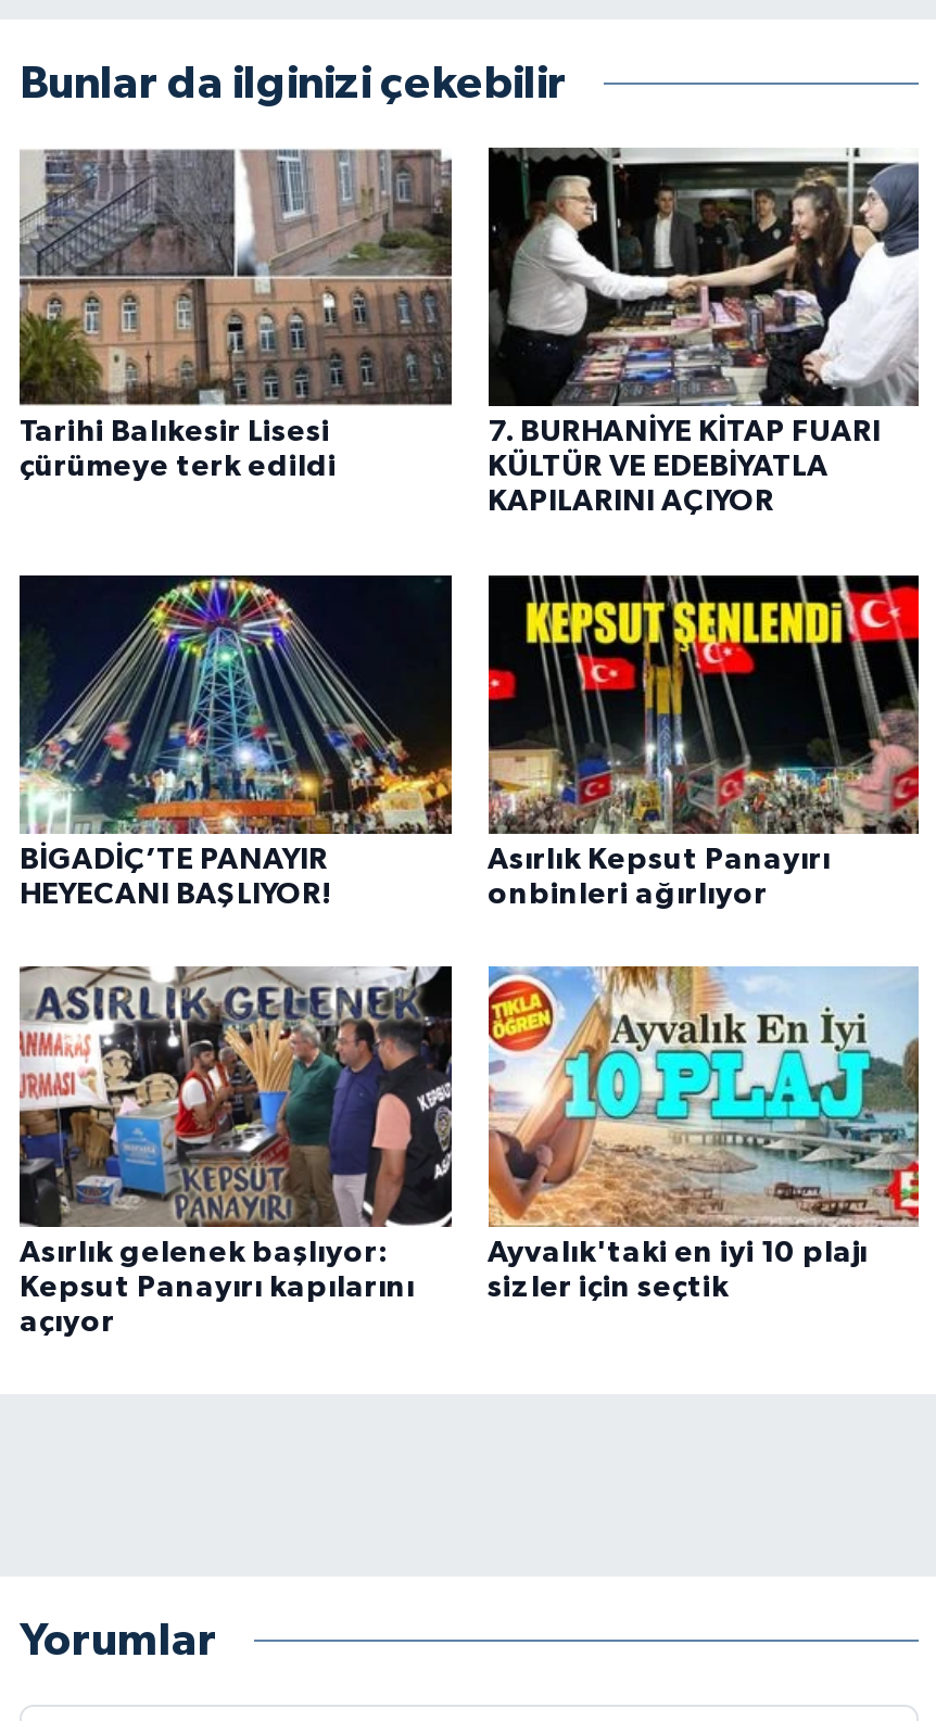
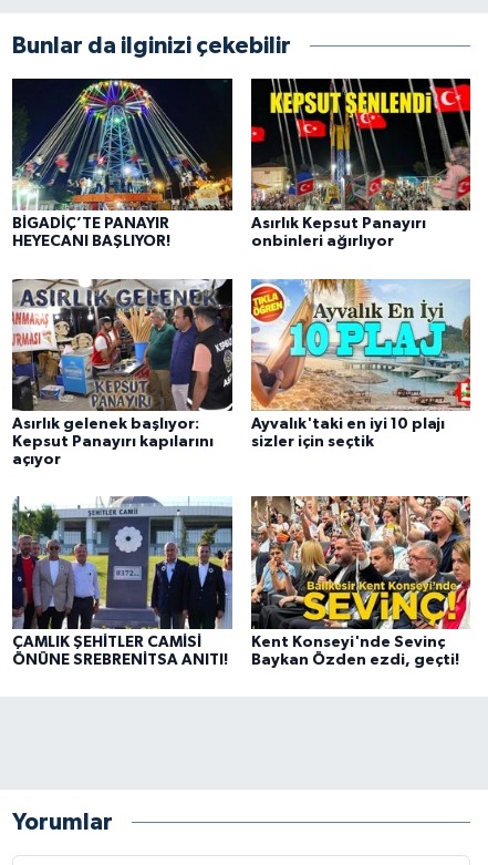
- [image]
- Tarihi Balıkesir Lisesi
- çürümeye terk edildi

- [image]
- 7. BURHANİYE KİTAP FUARI
- KÜLTÜR VE EDEBİYATLA
- KAPILARINI AÇIYOR

moved up: [image] | BİGADİÇ’TE PANAYIR | HEYECANI BAŞLIYOR! | ... | Ayvalık'taki en iyi 10 plajı | sizler için seçtik

+ [image]
+ ÇAMLIK ŞEHİTLER CAMİSİ
+ ÖNÜNE SREBRENİTSA ANITI!

+ [image]
+ Kent Konseyi'nde Sevinç
+ Baykan Özden ezdi, geçti!
